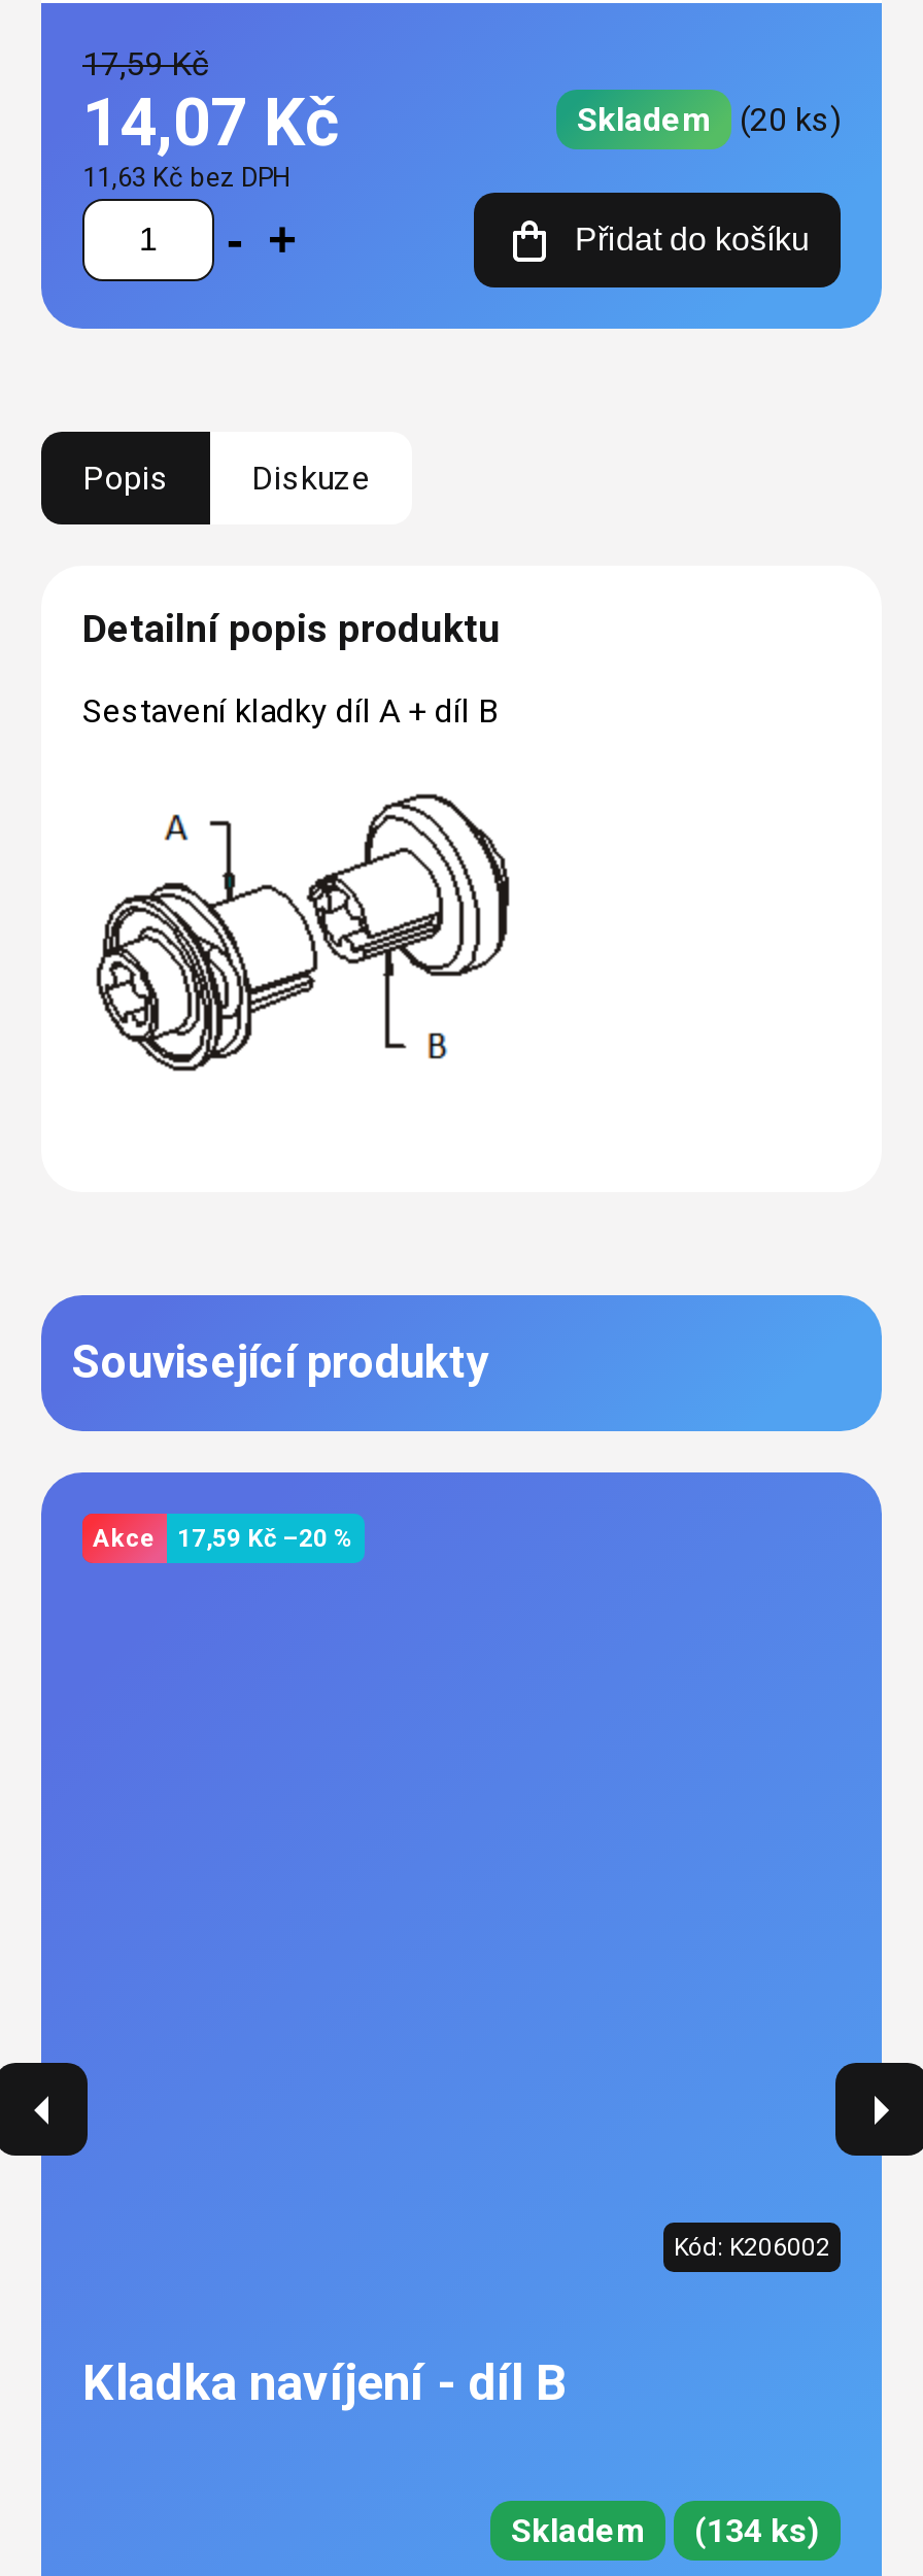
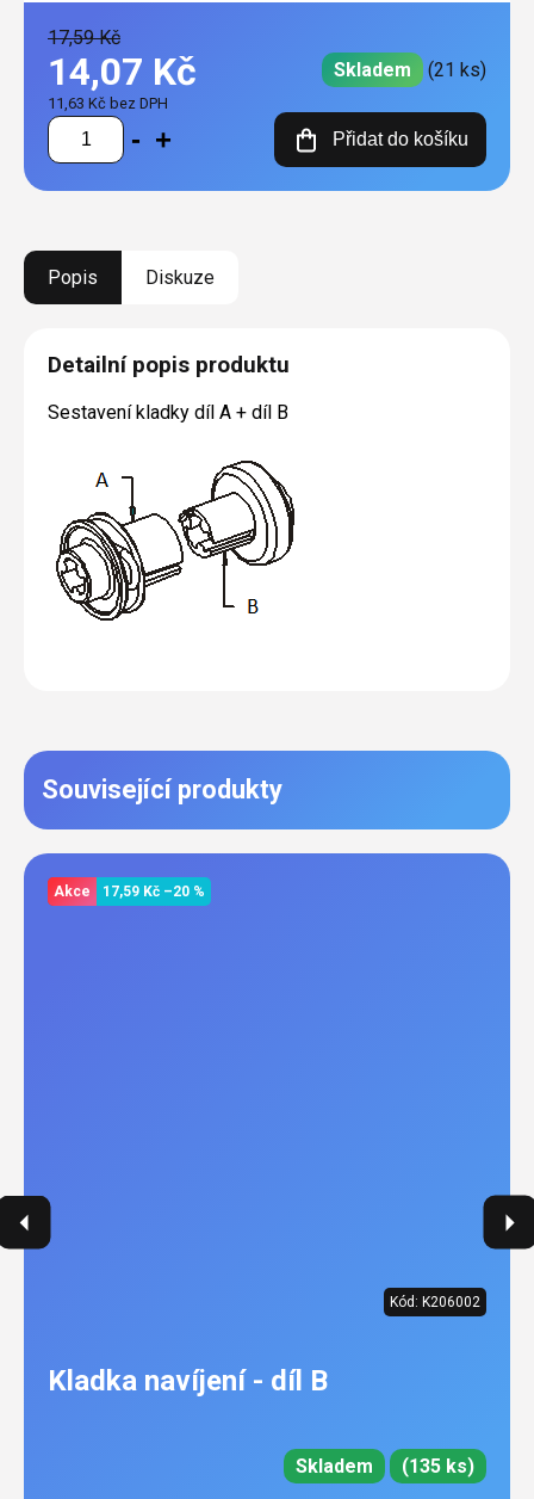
- Skladem (20 ks)
+ Skladem (21 ks)

- Skladem (134 ks)
+ Skladem (135 ks)
